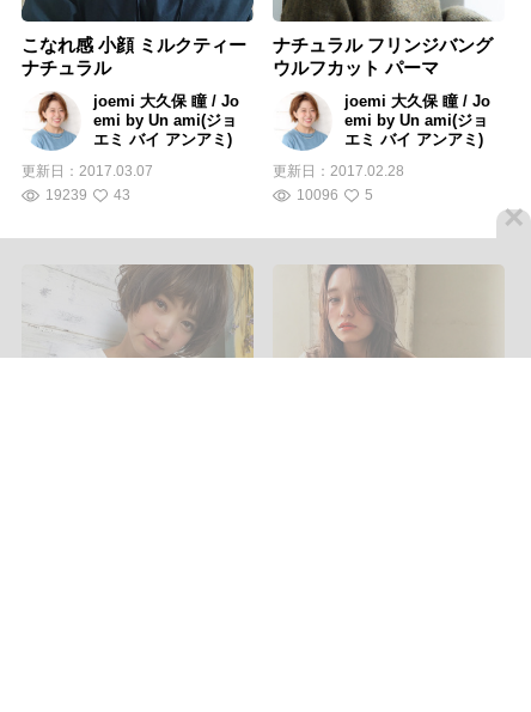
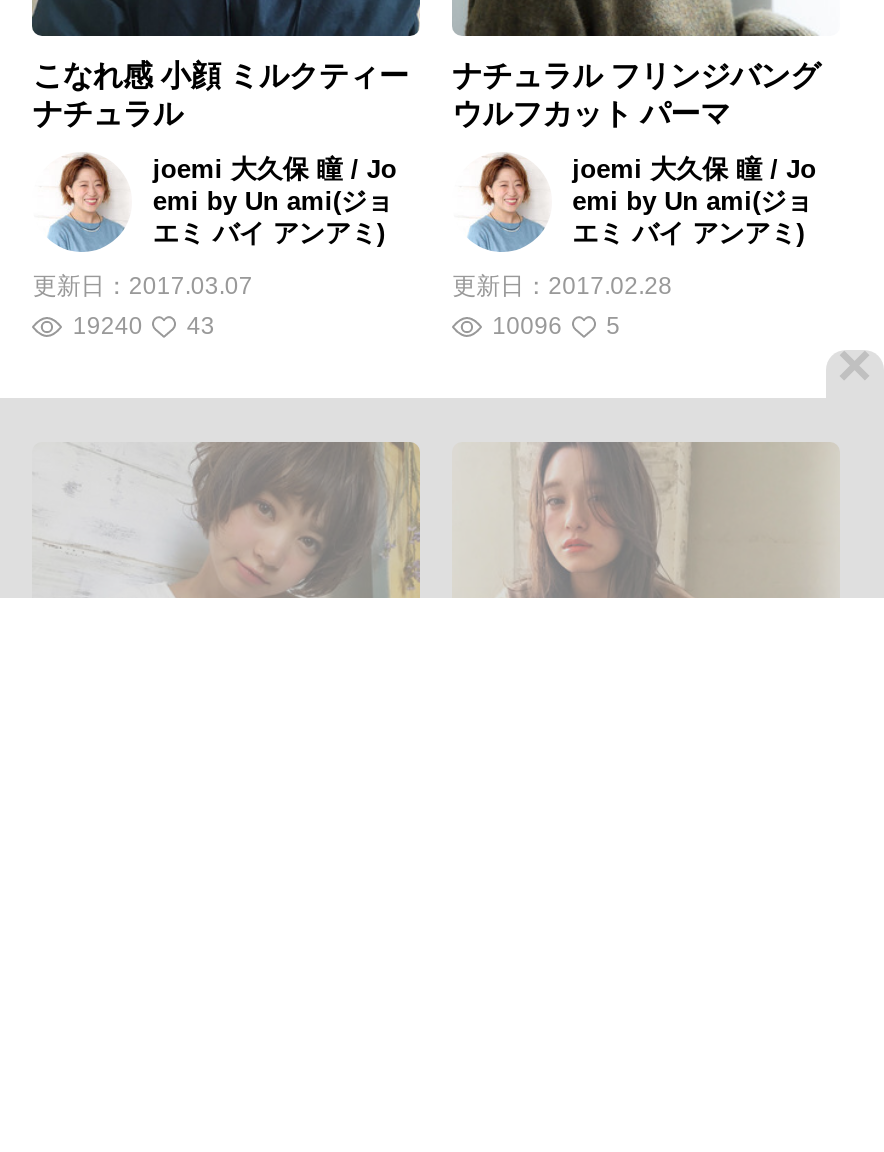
- 19239 43
+ 19240 43
